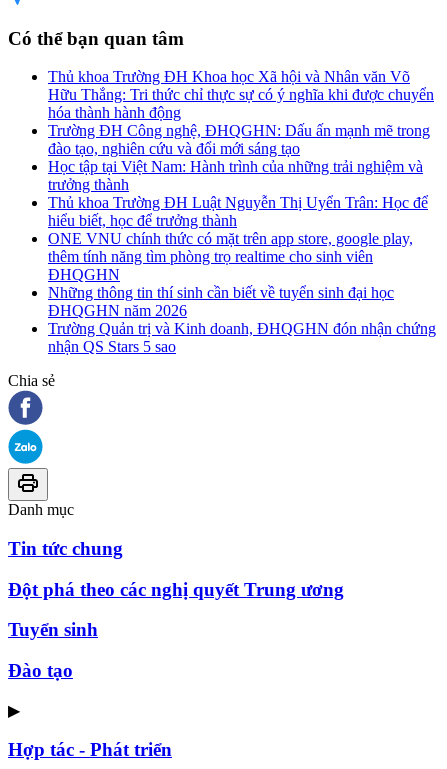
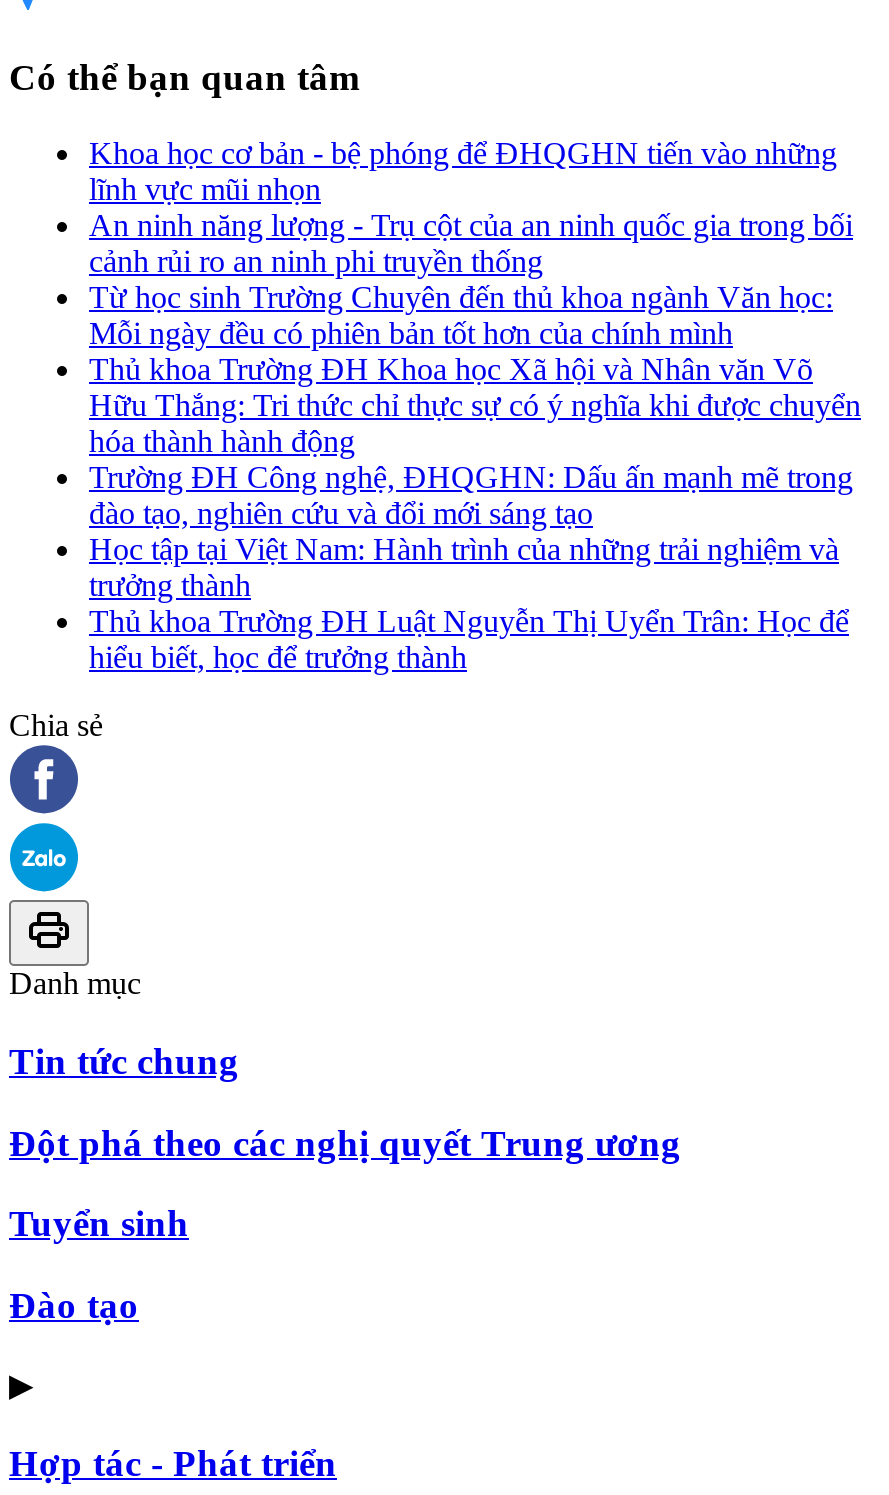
+ Khoa học cơ bản - bệ phóng để ĐHQGHN tiến vào những
+ lĩnh vực mũi nhọn
+ An ninh năng lượng - Trụ cột của an ninh quốc gia trong bối
+ cảnh rủi ro an ninh phi truyền thống
+ Từ học sinh Trường Chuyên đến thủ khoa ngành Văn học:
+ Mỗi ngày đều có phiên bản tốt hơn của chính mình

moved down: Thủ khoa Trường ĐH Khoa học Xã hội và Nhân văn Võ | Hữu Thắng: Tri thức chỉ thực sự có ý nghĩa khi được chuyển | hóa thành hành động | ... | Thủ khoa Trường ĐH Luật Nguyễn Thị Uyển Trân: Học để | hiểu biết, học để trưởng thành

- ONE VNU chính thức có mặt trên app store, google play,
- thêm tính năng tìm phòng trọ realtime cho sinh viên
- ĐHQGHN
- Những thông tin thí sinh cần biết về tuyển sinh đại học
- ĐHQGHN năm 2026
- Trường Quản trị và Kinh doanh, ĐHQGHN đón nhận chứng
- nhận QS Stars 5 sao
